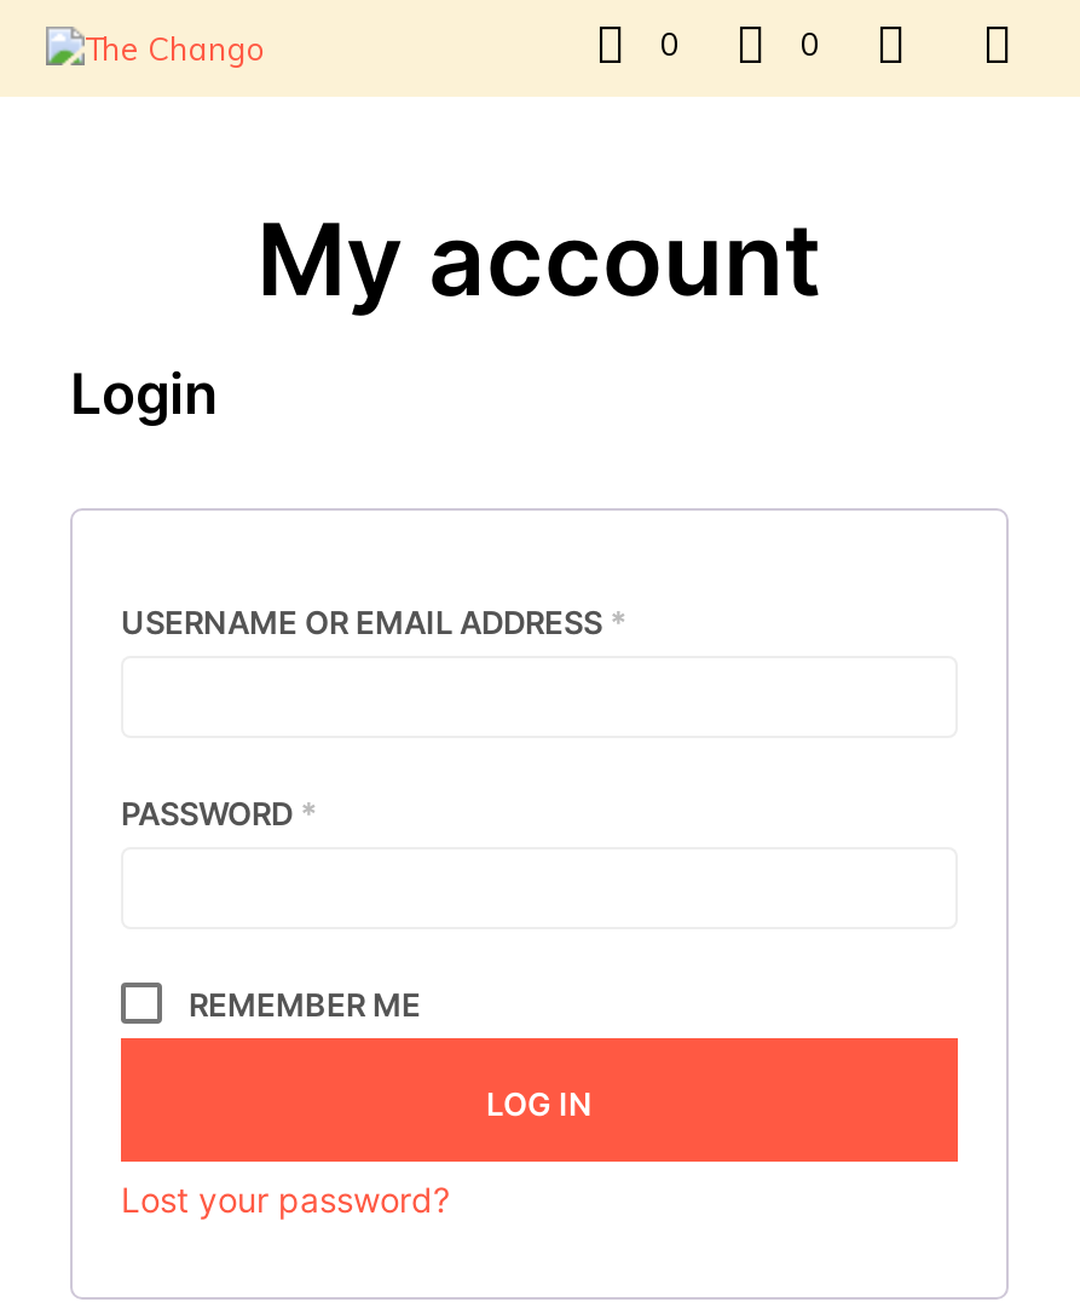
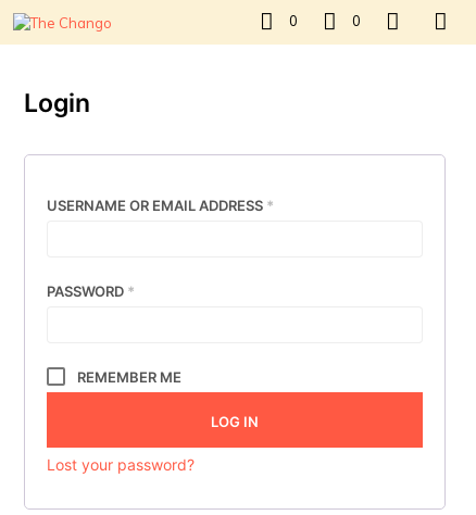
- My account
